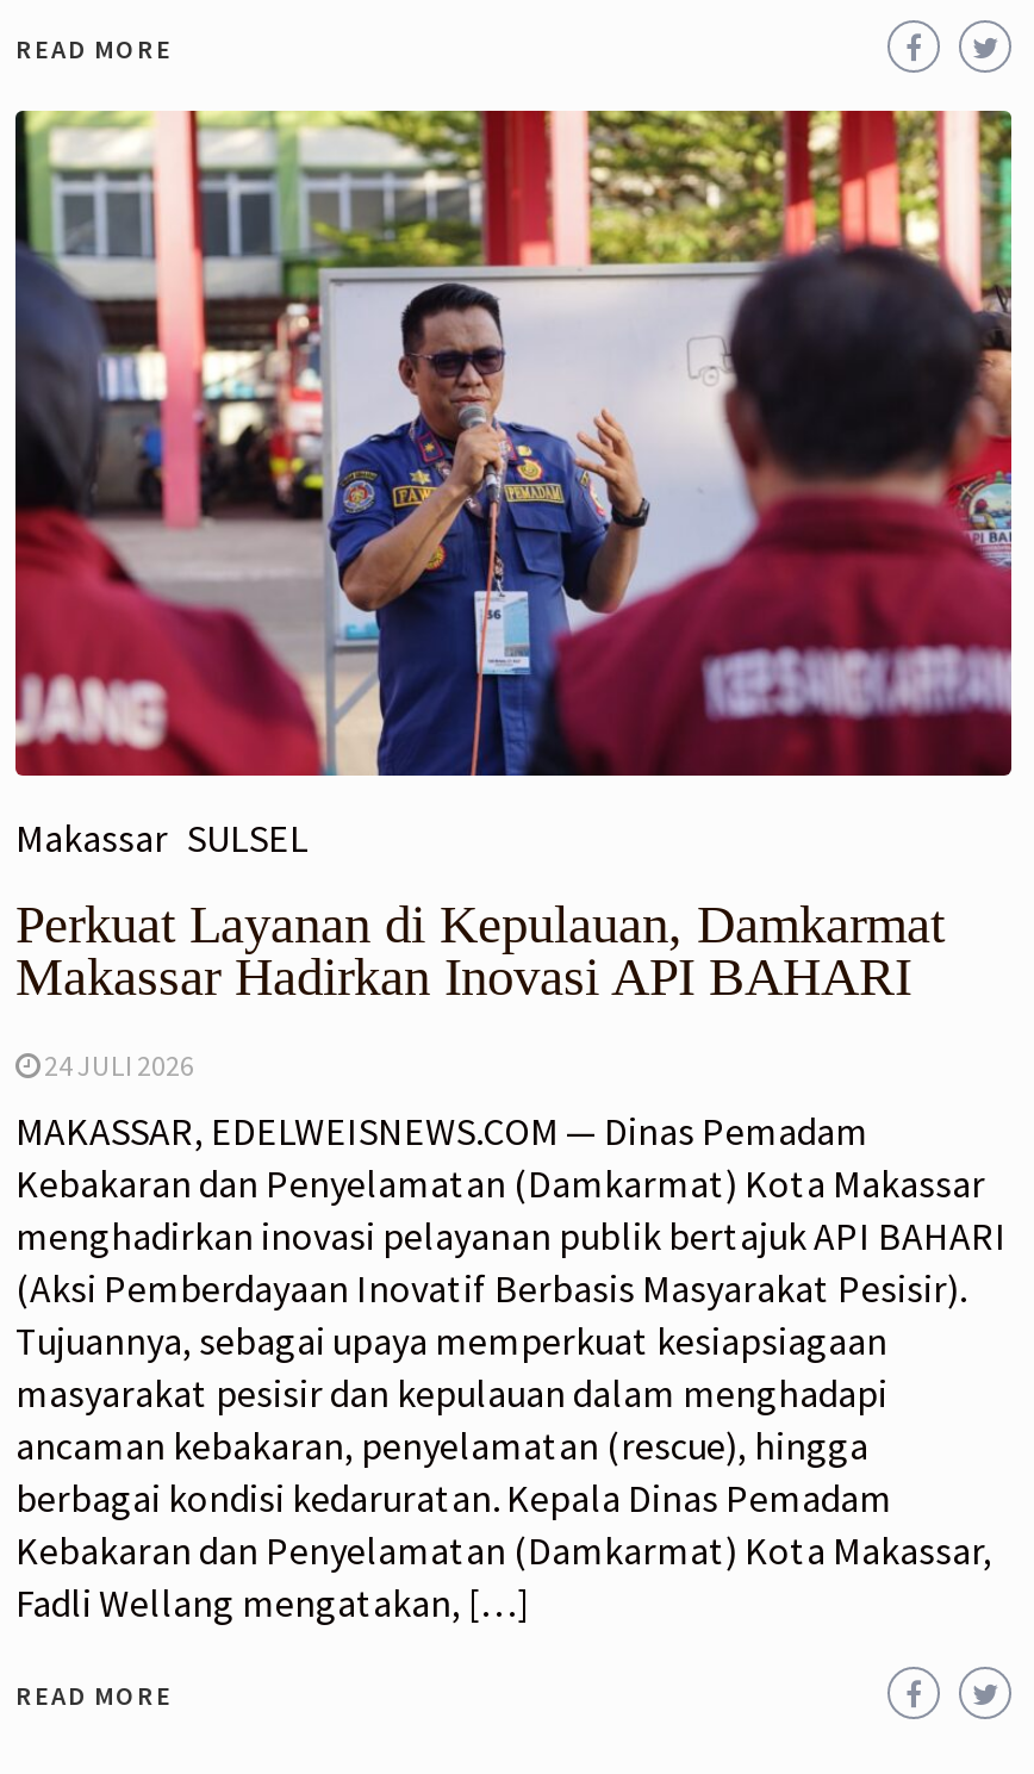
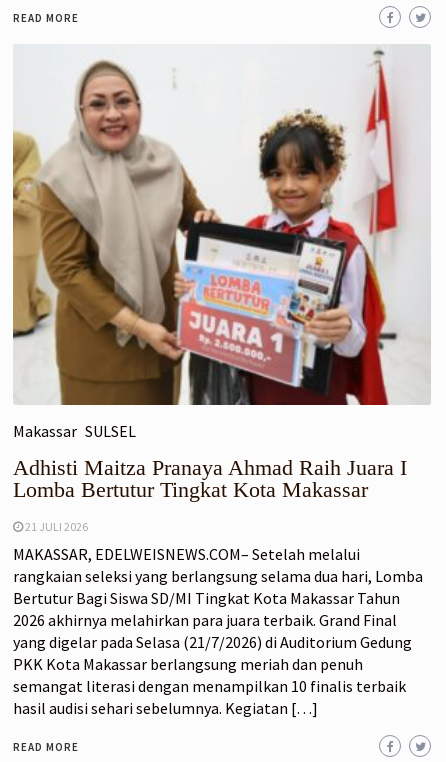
- [image]
+ [image]

moved down: Makassar SULSEL

- Perkuat Layanan di Kepulauan, Damkarmat
- Makassar Hadirkan Inovasi API BAHARI
+ Adhisti Maitza Pranaya Ahmad Raih Juara I
+ Lomba Bertutur Tingkat Kota Makassar

- 24 JULI 2026
+ 21 JULI 2026

- MAKASSAR, EDELWEISNEWS.COM — Dinas Pemadam
- Kebakaran dan Penyelamatan (Damkarmat) Kota Makassar
- menghadirkan inovasi pelayanan publik bertajuk API BAHARI
- (Aksi Pemberdayaan Inovatif Berbasis Masyarakat Pesisir).
- Tujuannya, sebagai upaya memperkuat kesiapsiagaan
- masyarakat pesisir dan kepulauan dalam menghadapi
- ancaman kebakaran, penyelamatan (rescue), hingga
- berbagai kondisi kedaruratan. Kepala Dinas Pemadam
- Kebakaran dan Penyelamatan (Damkarmat) Kota Makassar,
- Fadli Wellang mengatakan, […]
+ MAKASSAR, EDELWEISNEWS.COM– Setelah melalui
+ rangkaian seleksi yang berlangsung selama dua hari, Lomba
+ Bertutur Bagi Siswa SD/MI Tingkat Kota Makassar Tahun
+ 2026 akhirnya melahirkan para juara terbaik. Grand Final
+ yang digelar pada Selasa (21/7/2026) di Auditorium Gedung
+ PKK Kota Makassar berlangsung meriah dan penuh
+ semangat literasi dengan menampilkan 10 finalis terbaik
+ hasil audisi sehari sebelumnya. Kegiatan […]
